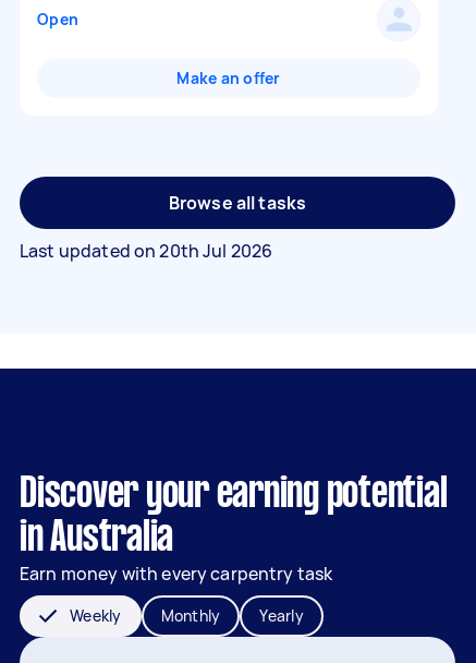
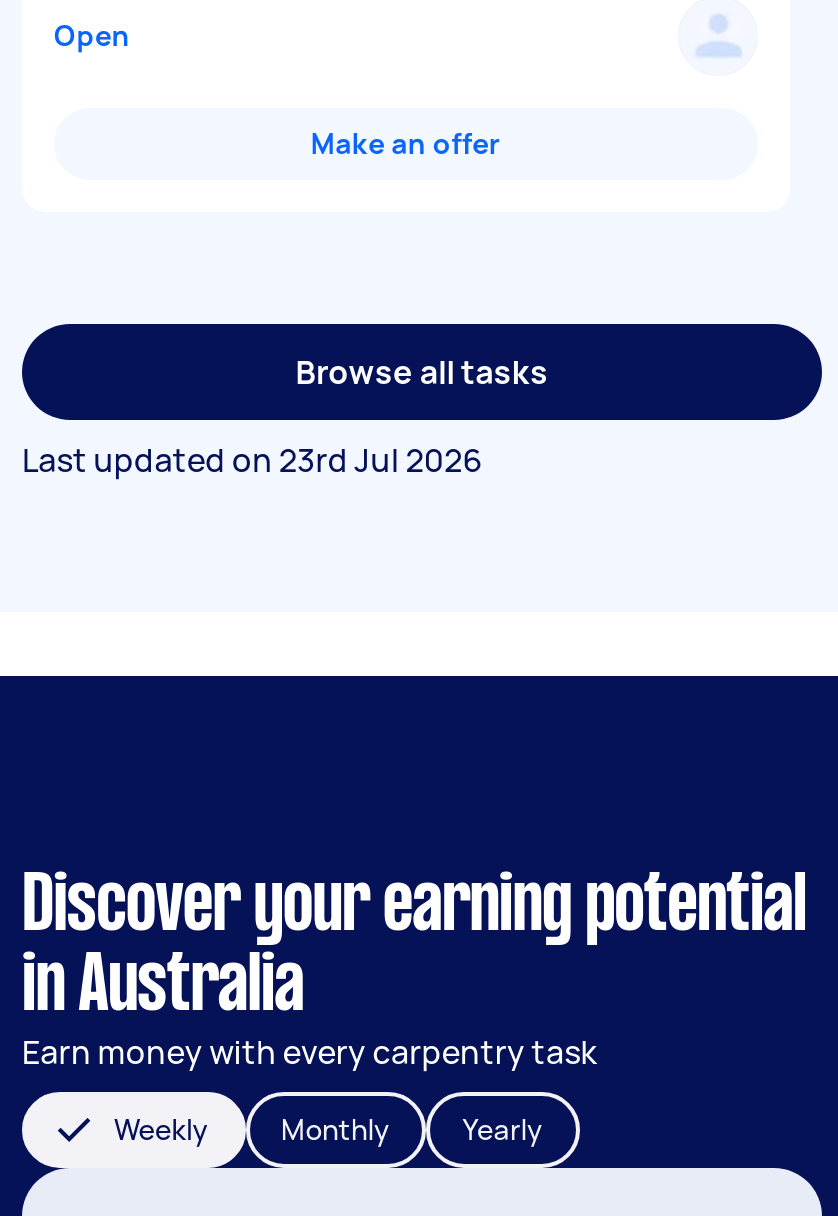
- Last updated on 20th Jul 2026
+ Last updated on 23rd Jul 2026
